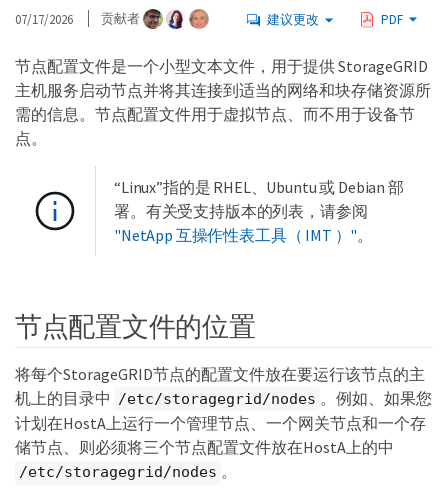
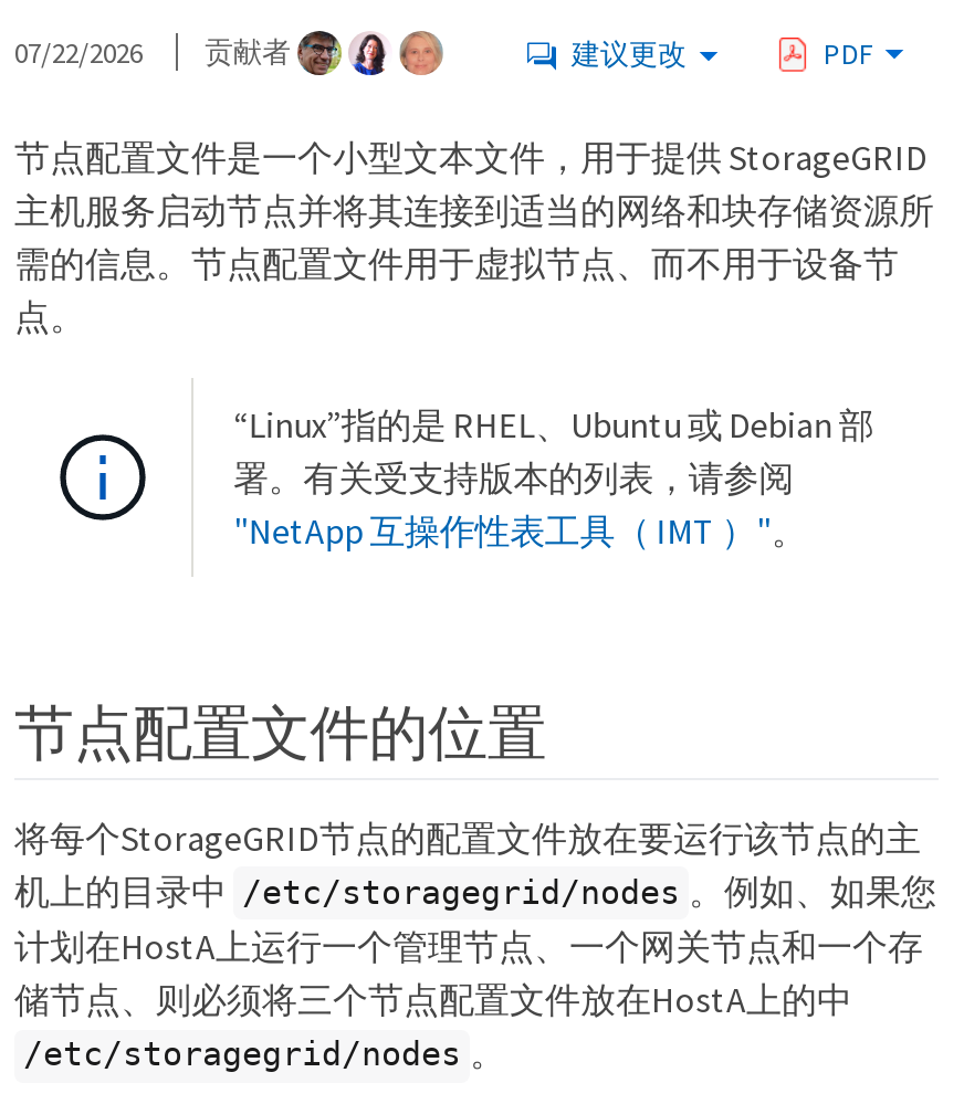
- 07/17/2026 贡献者
+ 07/22/2026 贡献者
